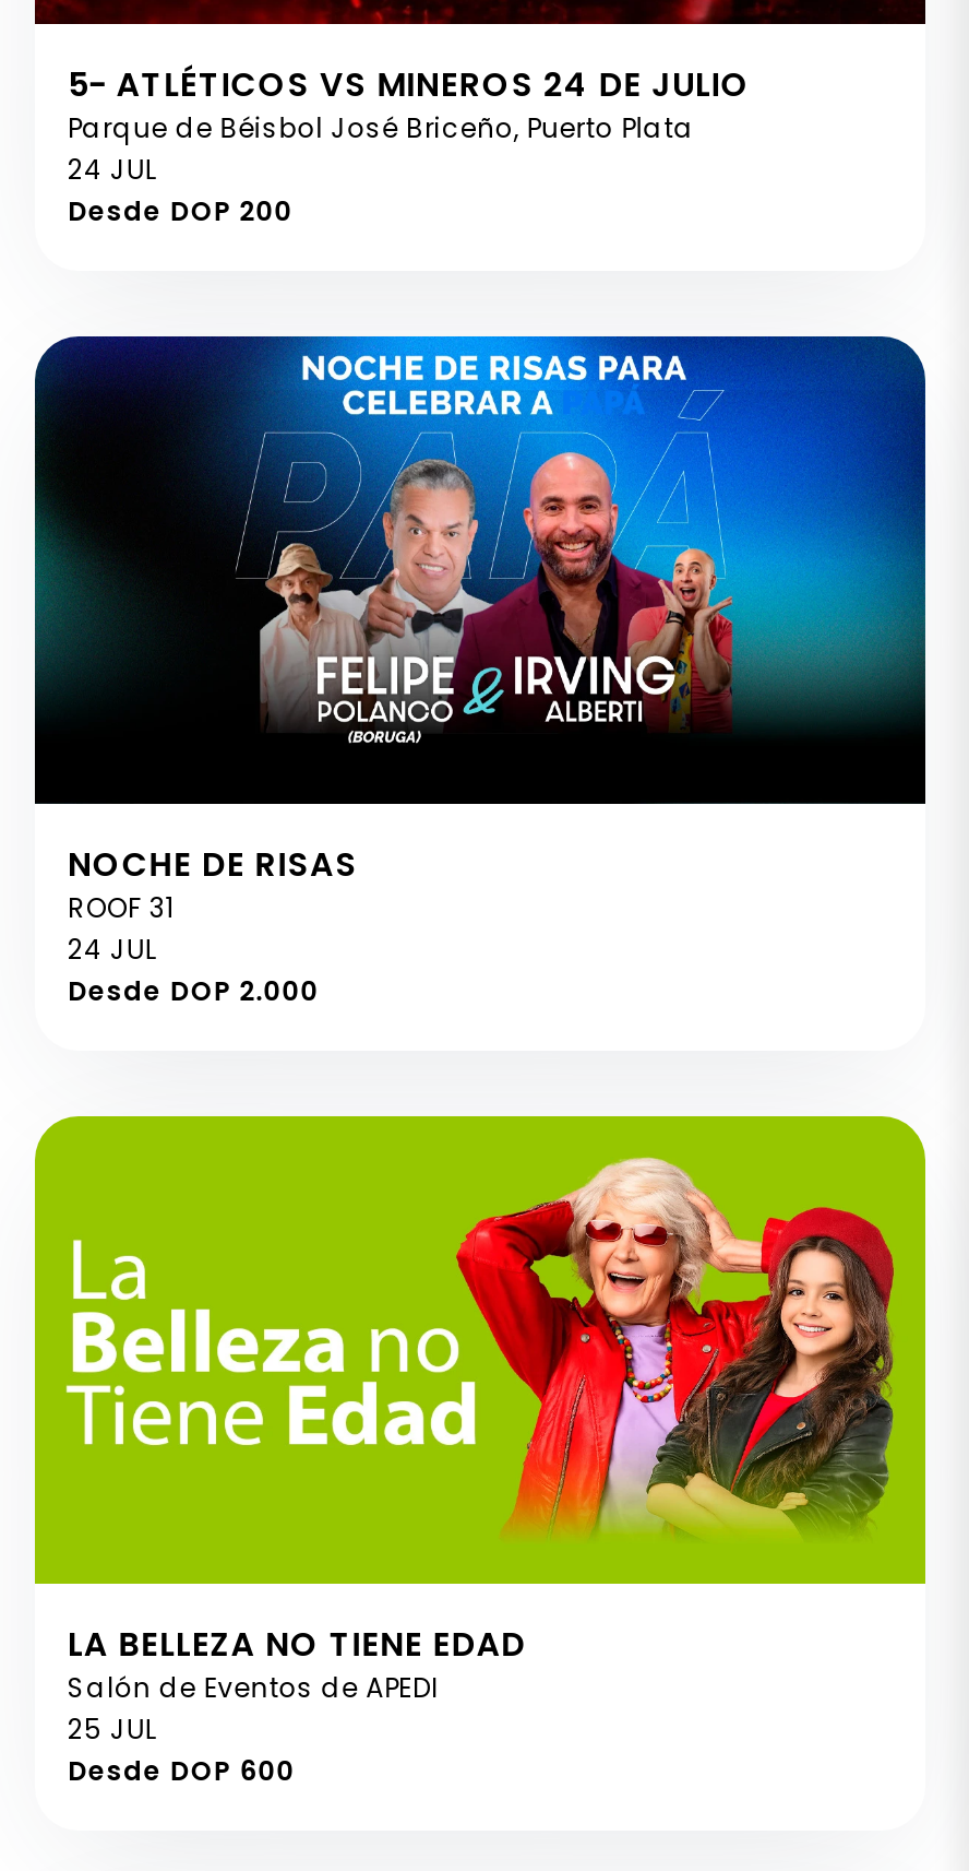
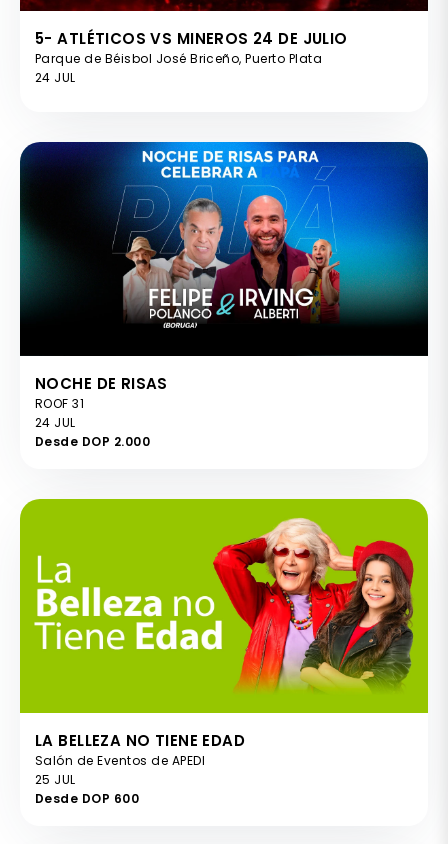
- Desde DOP 200
